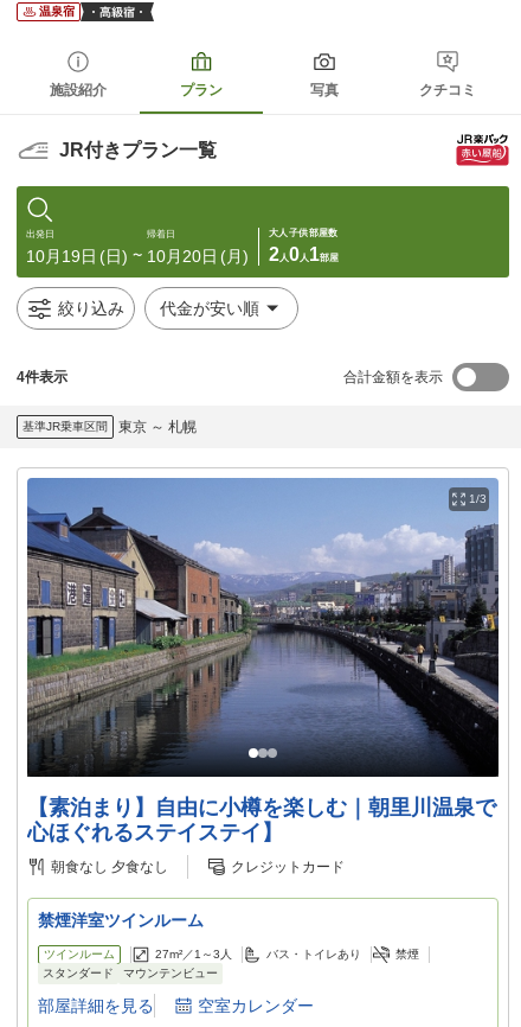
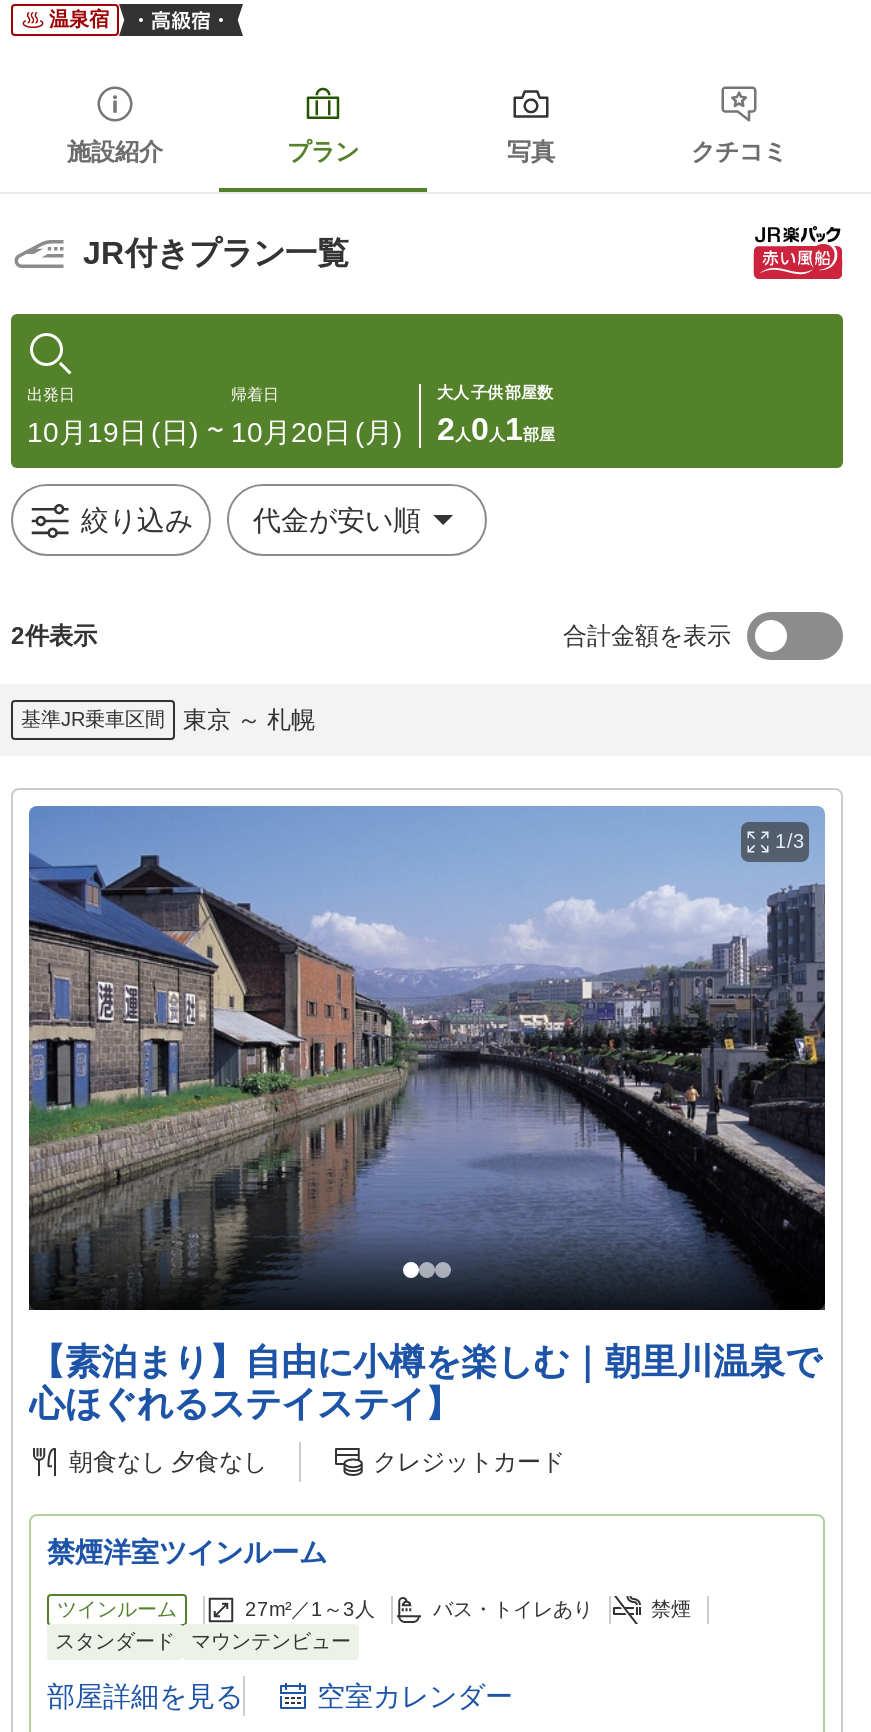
- 4件表示
+ 2件表示
